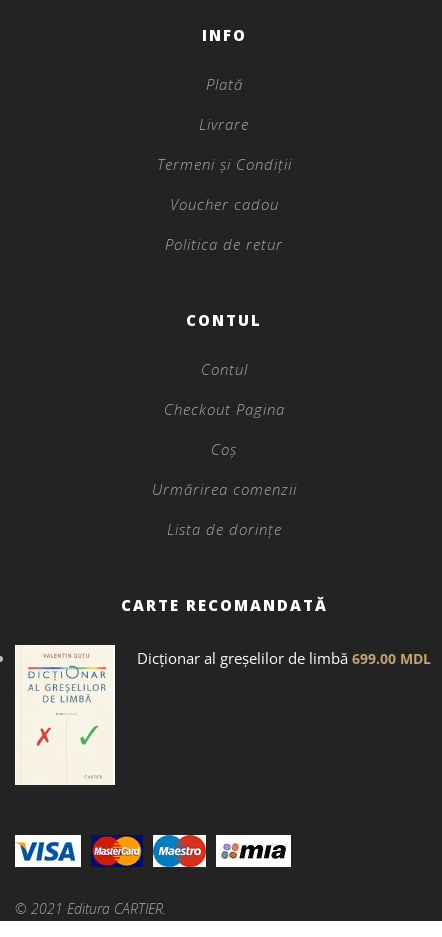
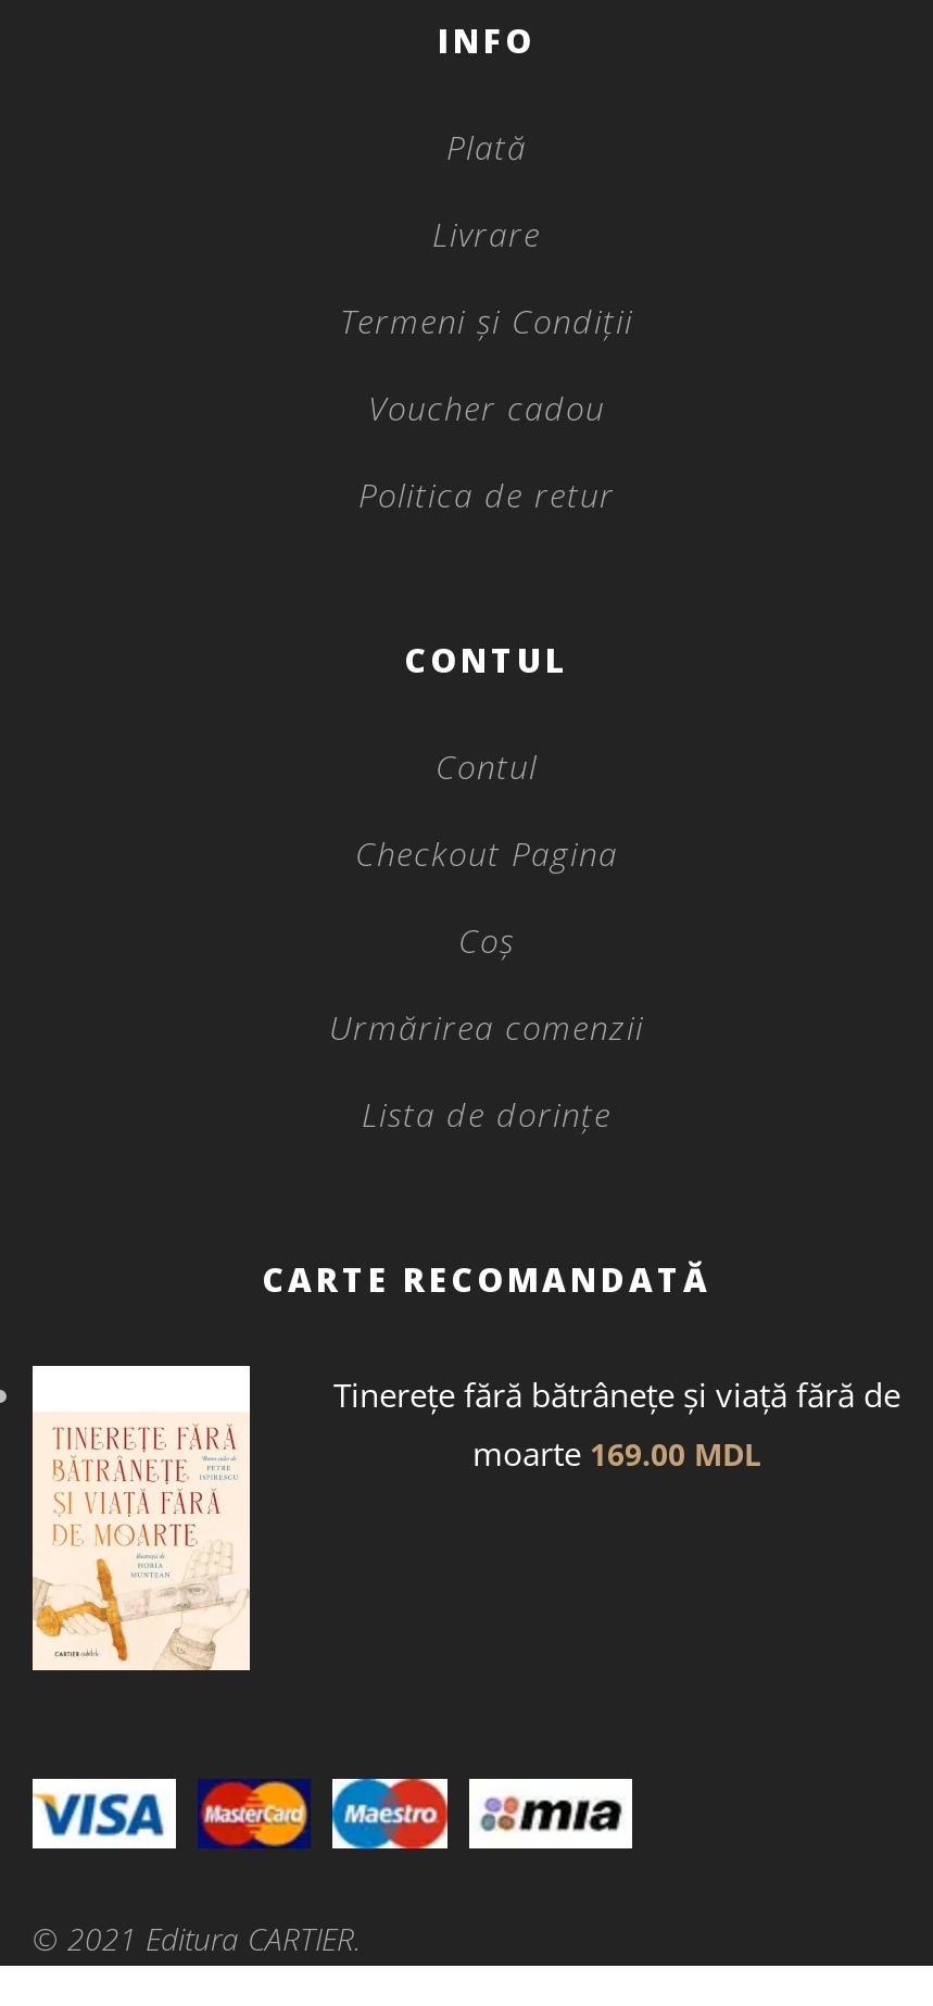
- [image]
- Dicţionar al greșelilor de limbă 699.00 MDL
+ [image]
+ Tinerețe fără bătrânețe și viață fără de
+ moarte 169.00 MDL
